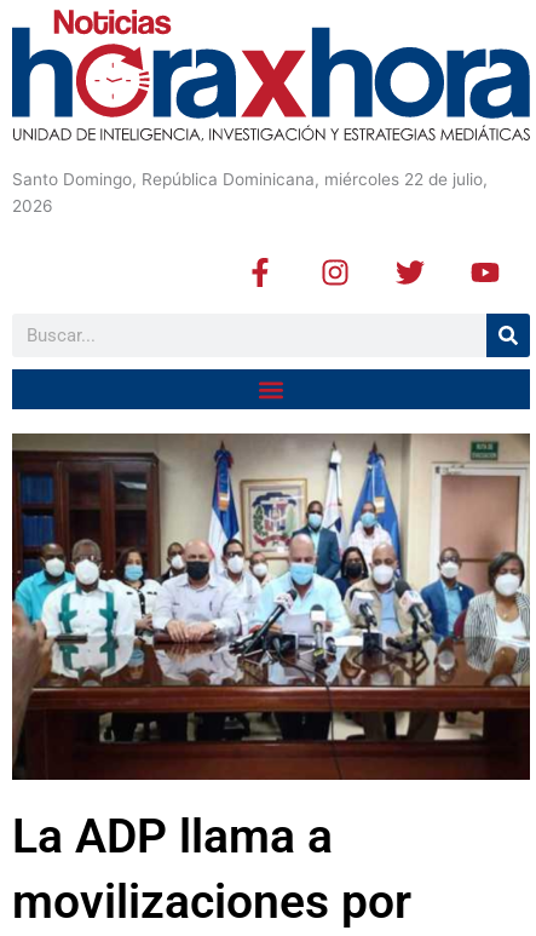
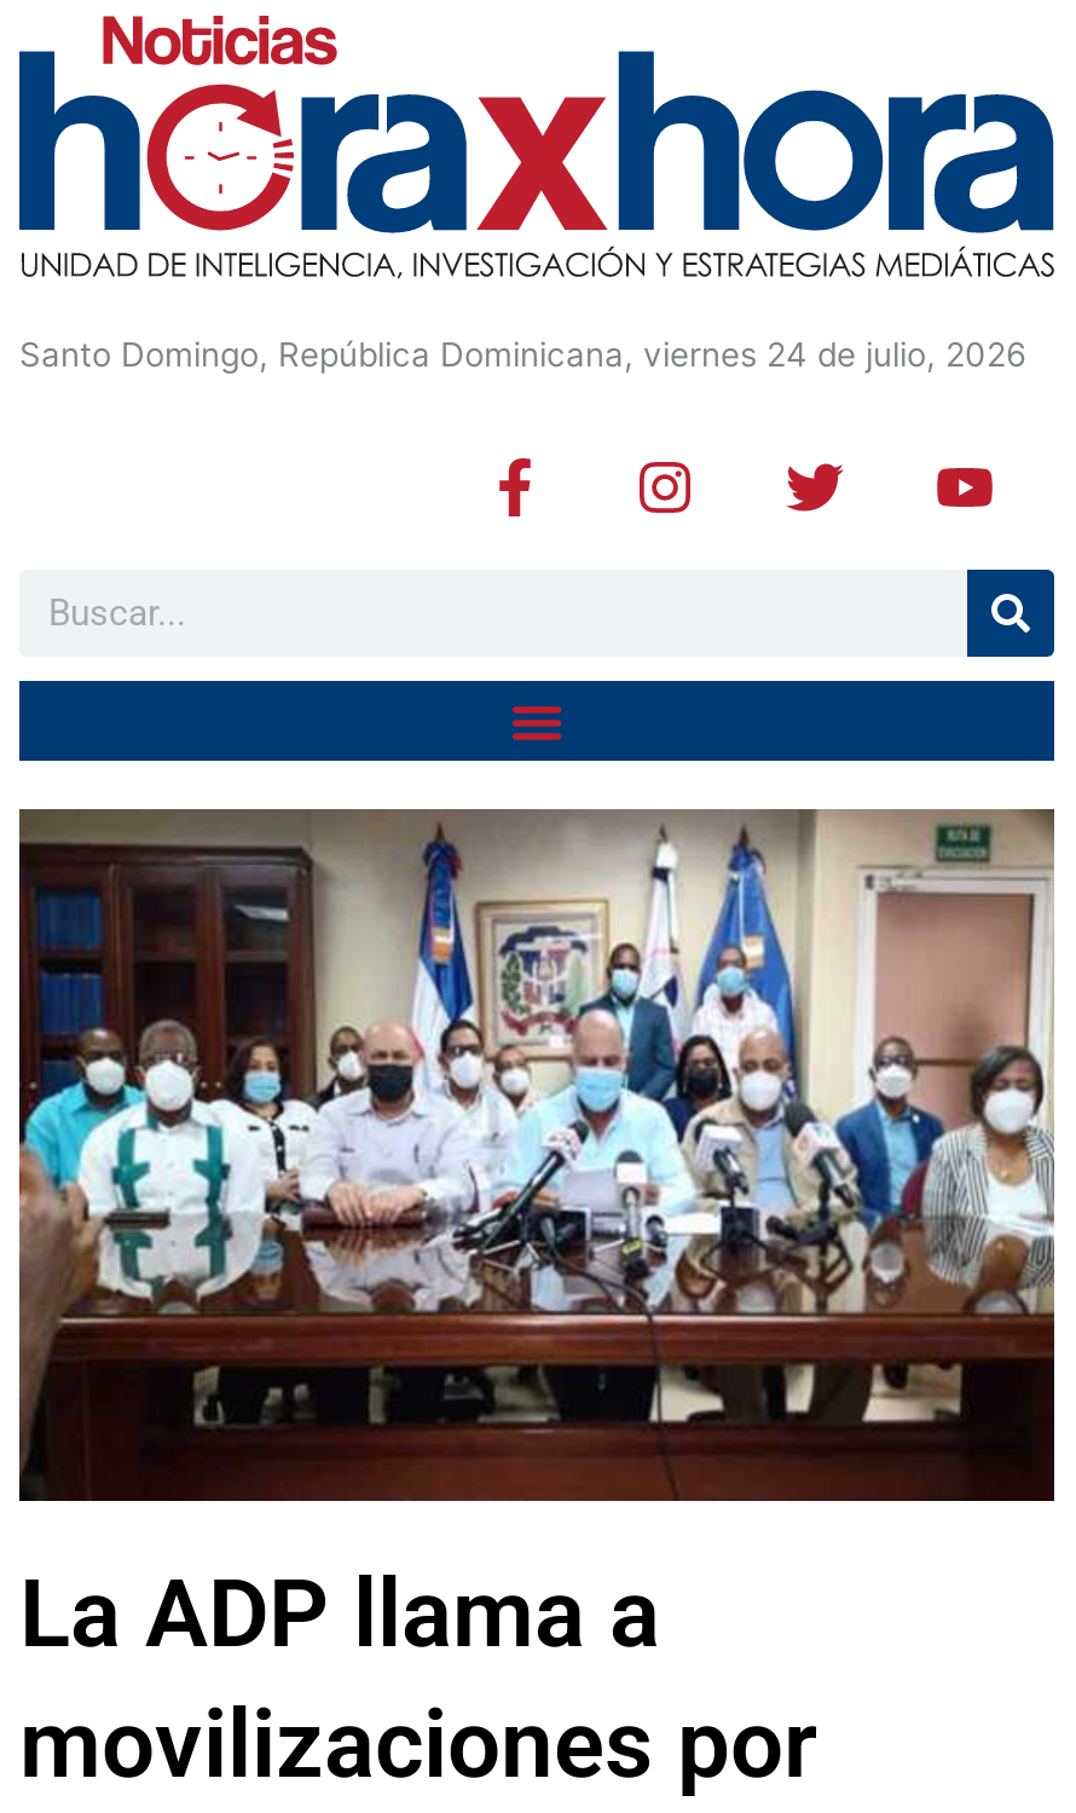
- Santo Domingo, República Dominicana, miércoles 22 de julio,
- 2026
+ Santo Domingo, República Dominicana, viernes 24 de julio, 2026
